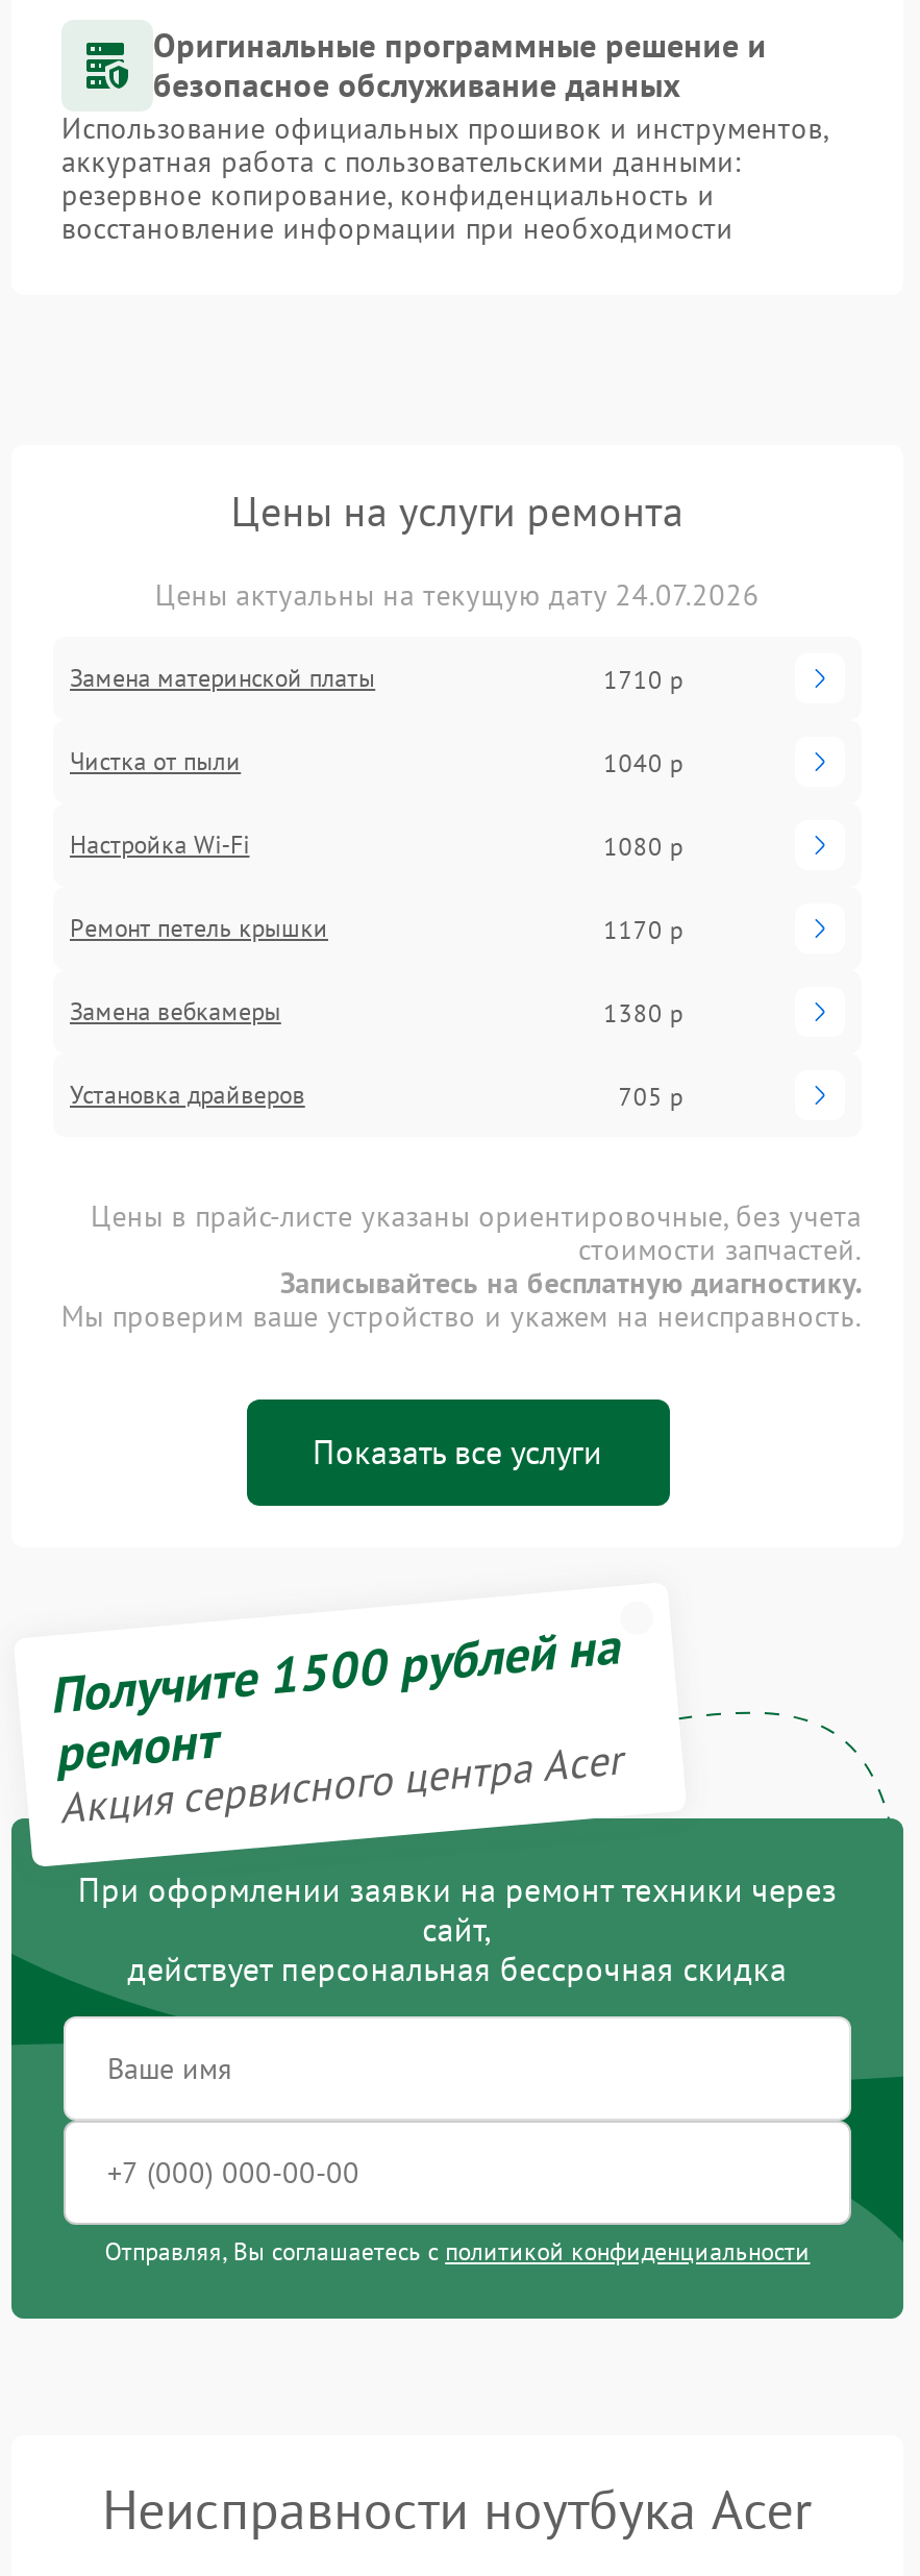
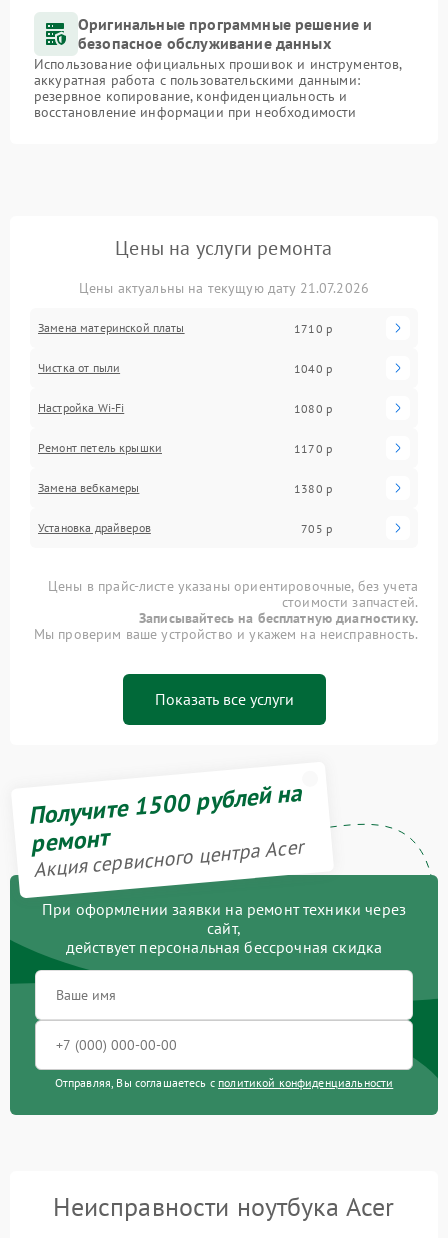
- Цены актуальны на текущую дату 24.07.2026
+ Цены актуальны на текущую дату 21.07.2026
